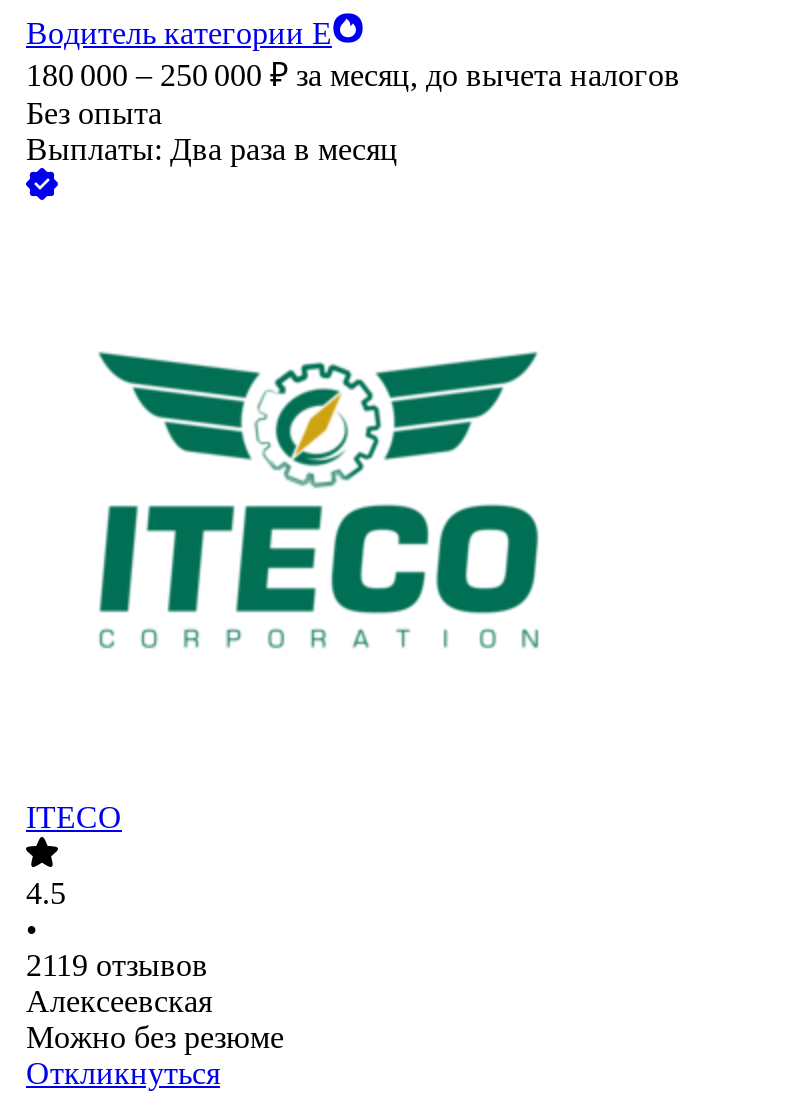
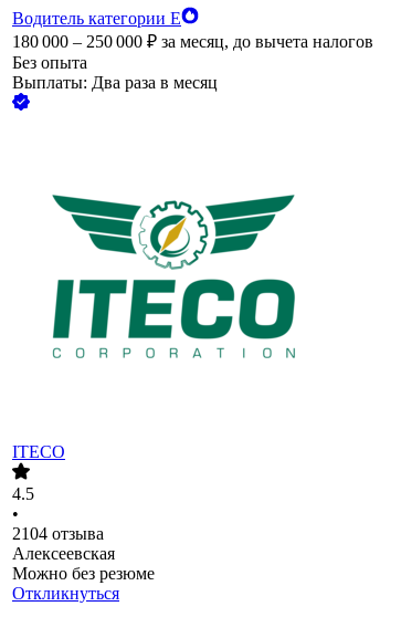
- 2119 отзывов
+ 2104 отзыва
